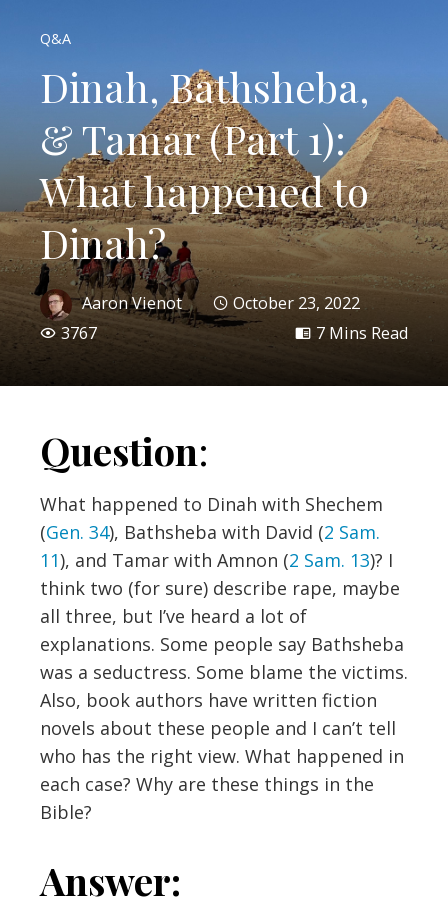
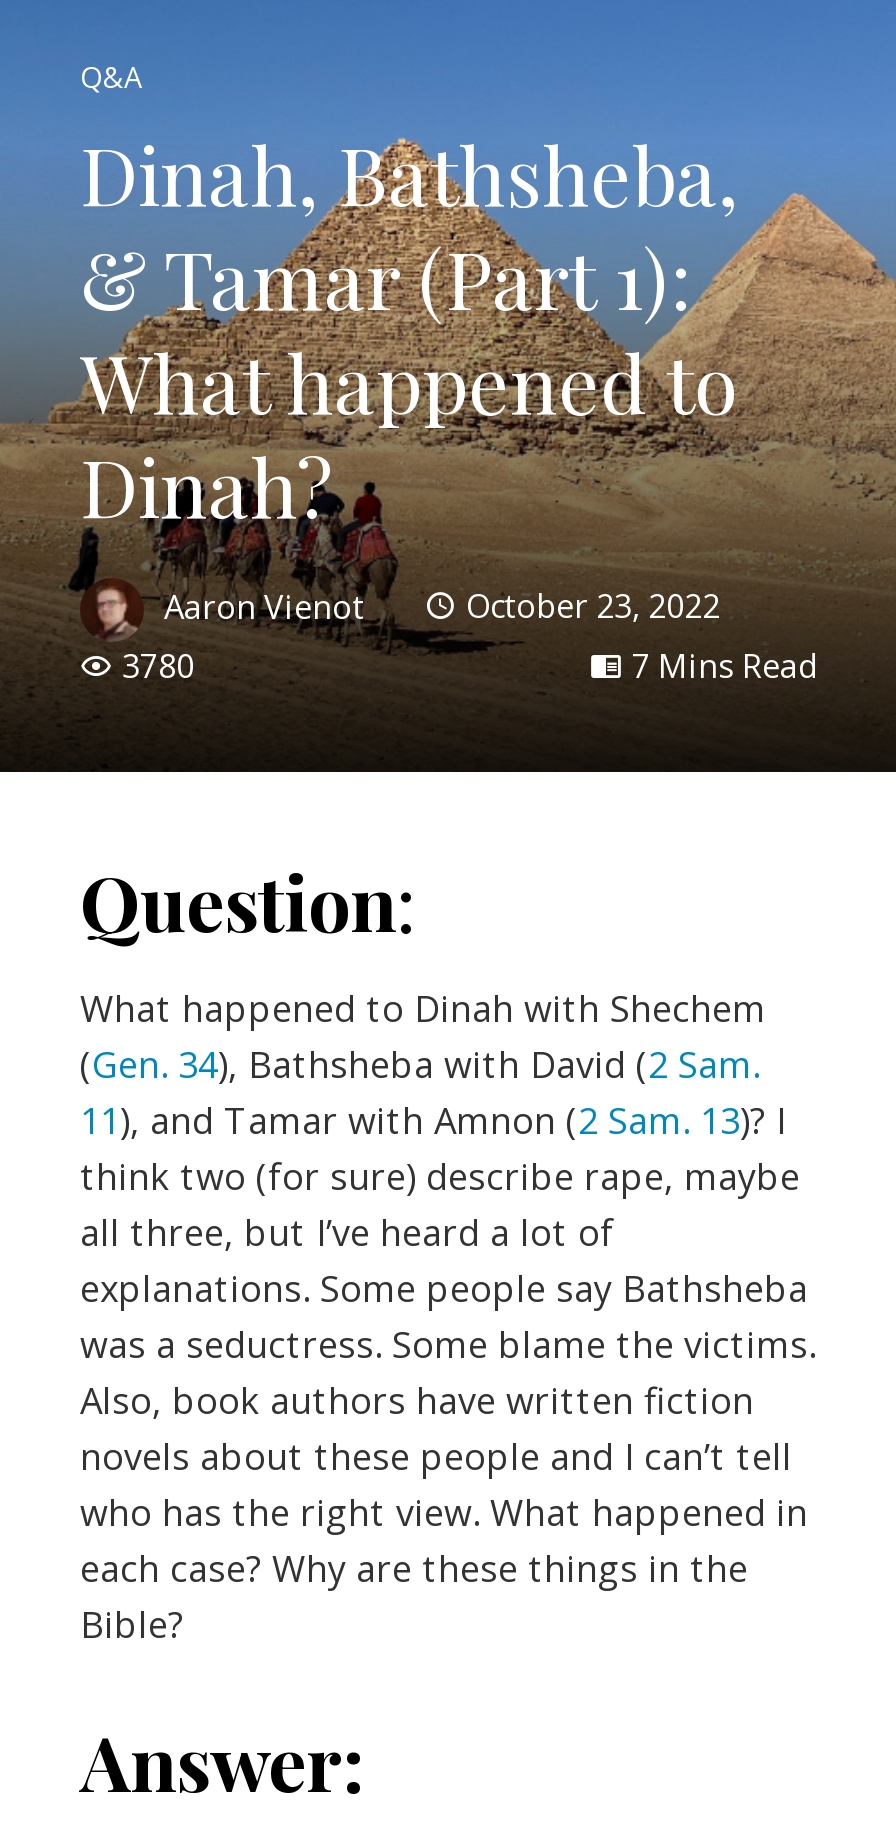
- 3767
+ 3780
